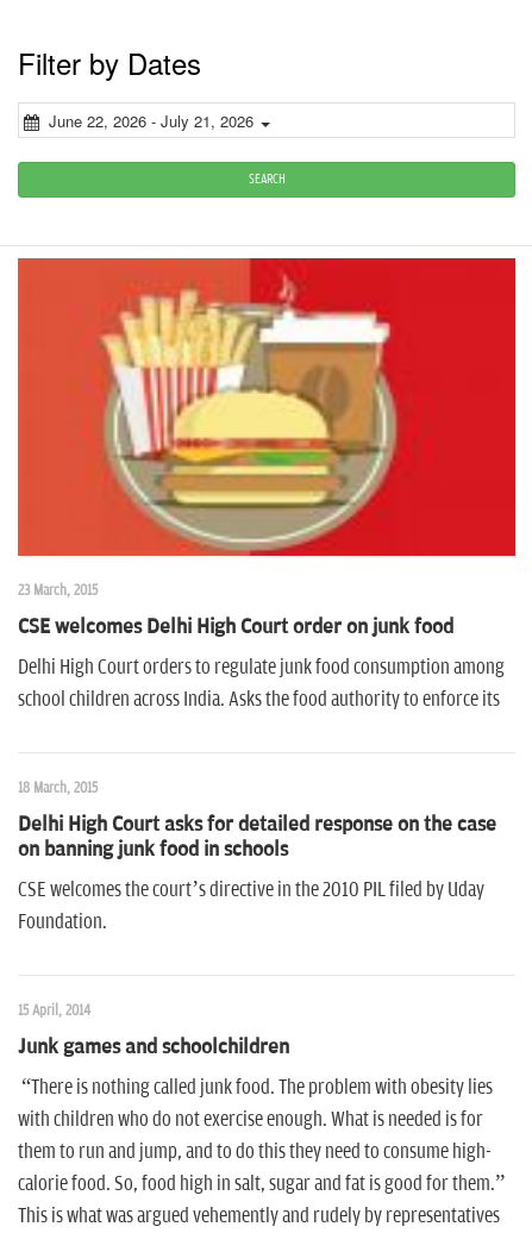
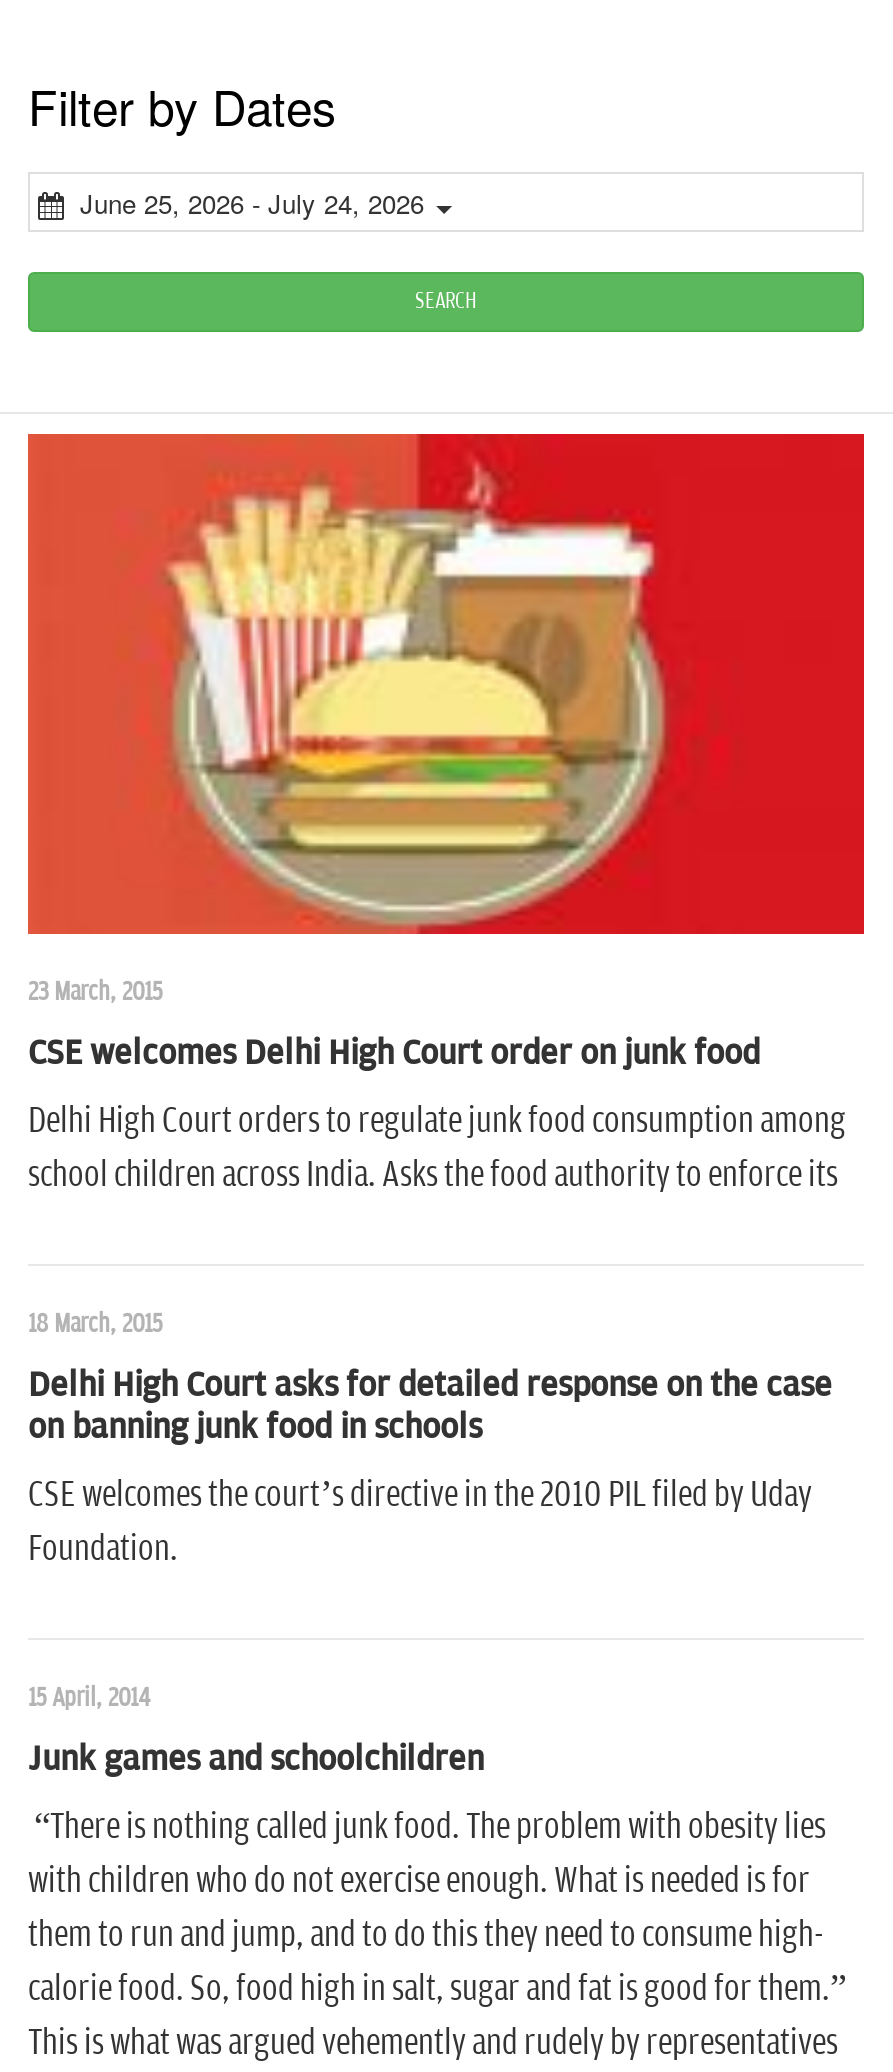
- June 22, 2026 - July 21, 2026
+ June 25, 2026 - July 24, 2026
